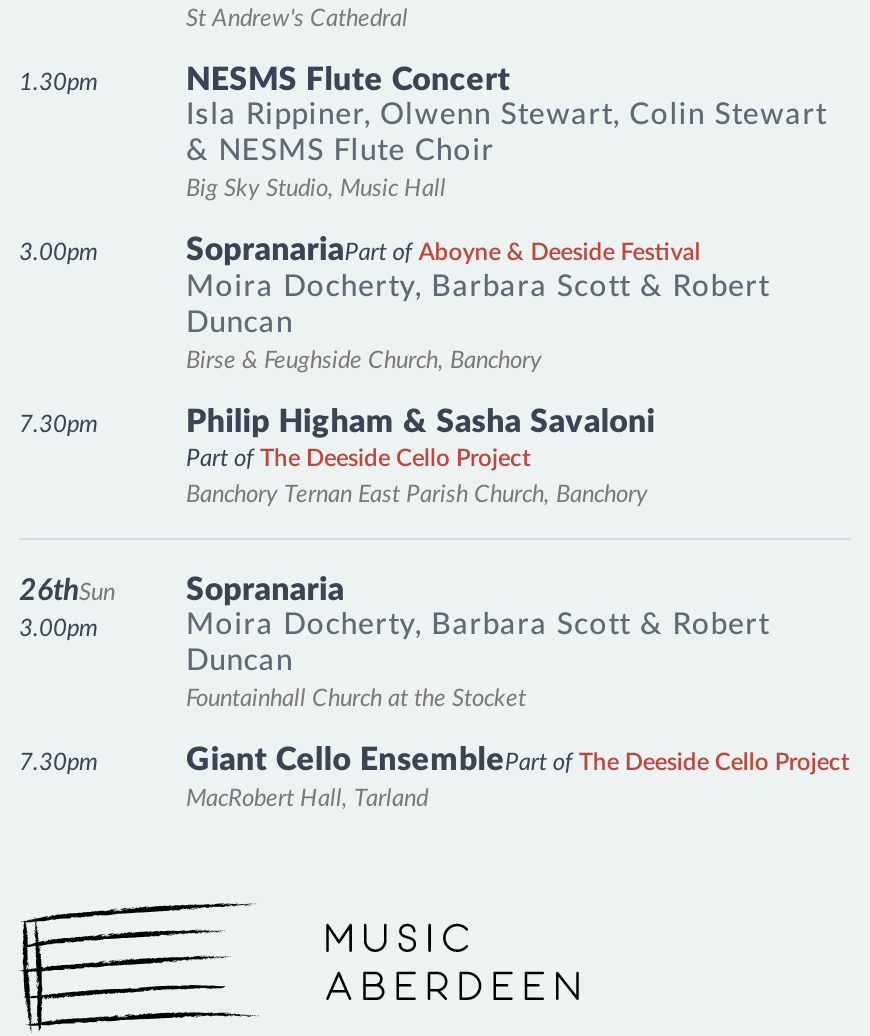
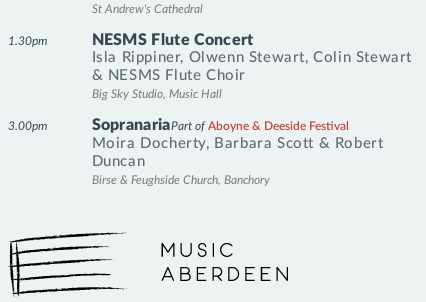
- 7.30pm

- Philip Higham & Sasha Savaloni
- Part of The Deeside Cello Project
- Banchory Ternan East Parish Church, Banchory

- Sun
- 26th
- 3.00pm

- Sopranaria
- Moira Docherty, Barbara Scott & Robert
- Duncan
- Fountainhall Church at the Stocket

- 7.30pm

- Giant Cello EnsemblePart ofThe Deeside Cello Project
- MacRobert Hall, Tarland
